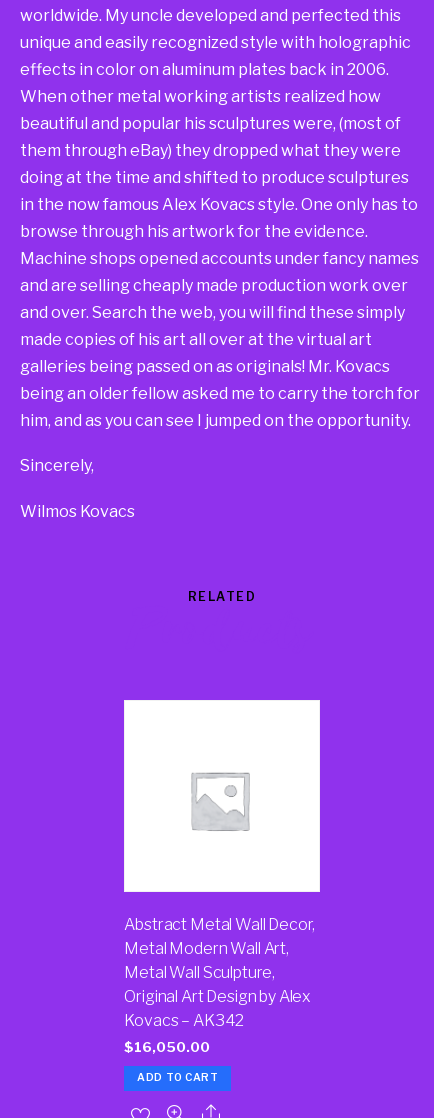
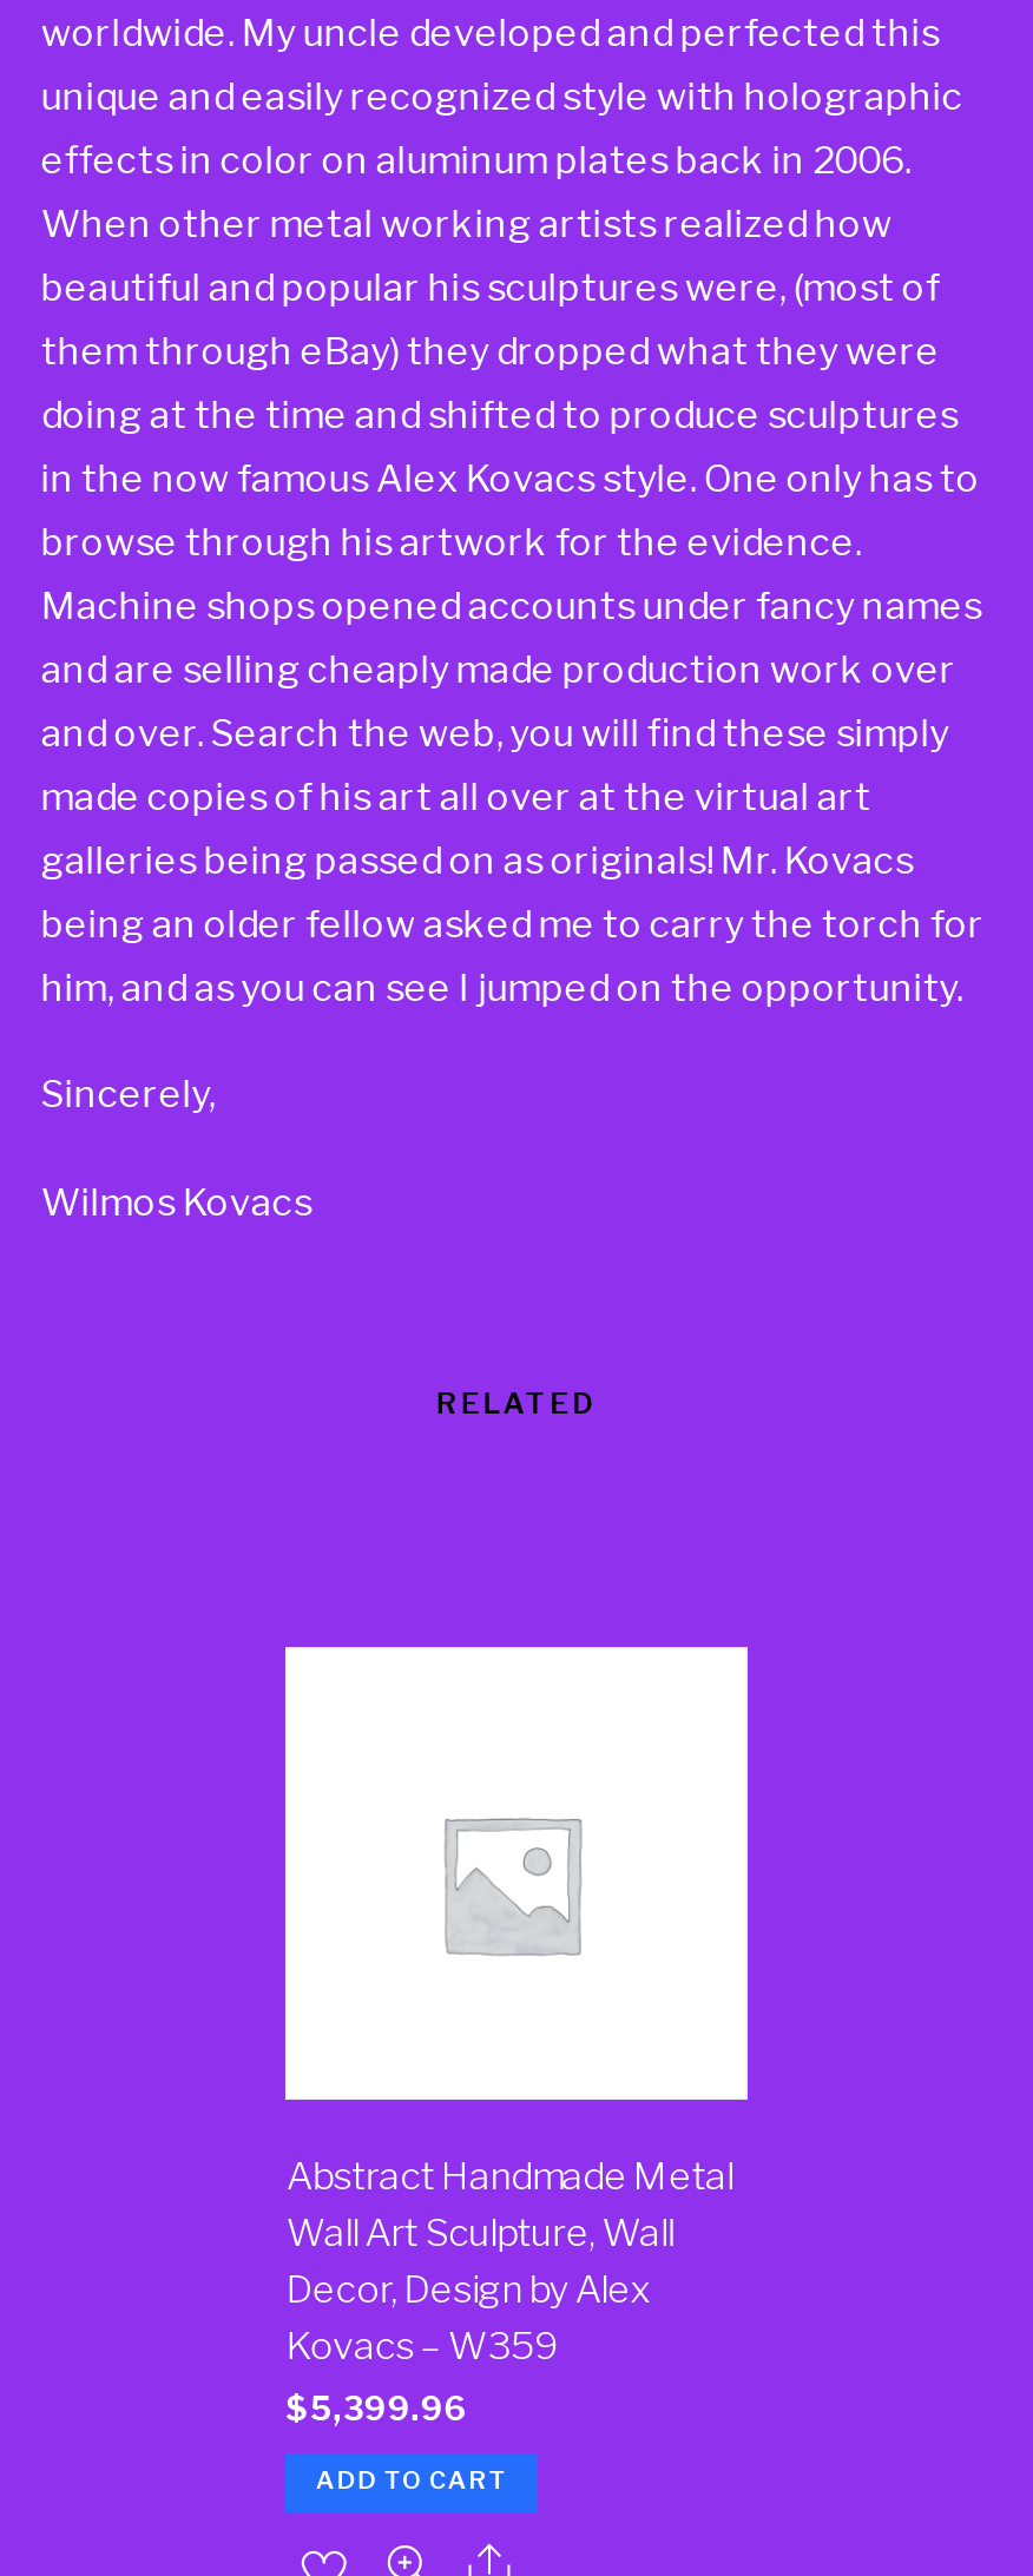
- Abstract Metal Wall Decor,
- Metal Modern Wall Art,
- Metal Wall Sculpture,
- Original Art Design by Alex
- Kovacs – AK342
+ Abstract Handmade Metal
+ Wall Art Sculpture, Wall
+ Decor, Design by Alex
+ Kovacs – W359

- $16,050.00
+ $5,399.96
